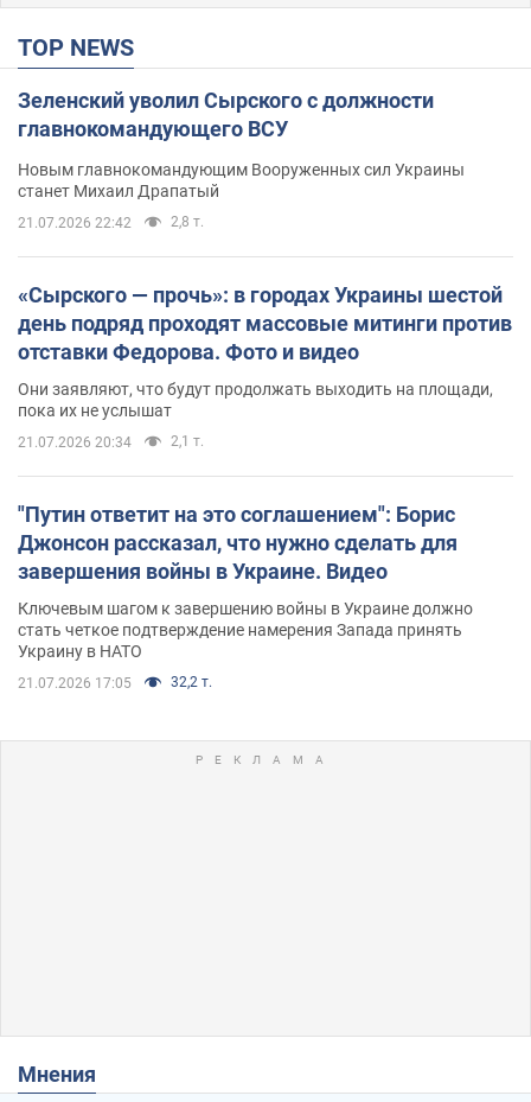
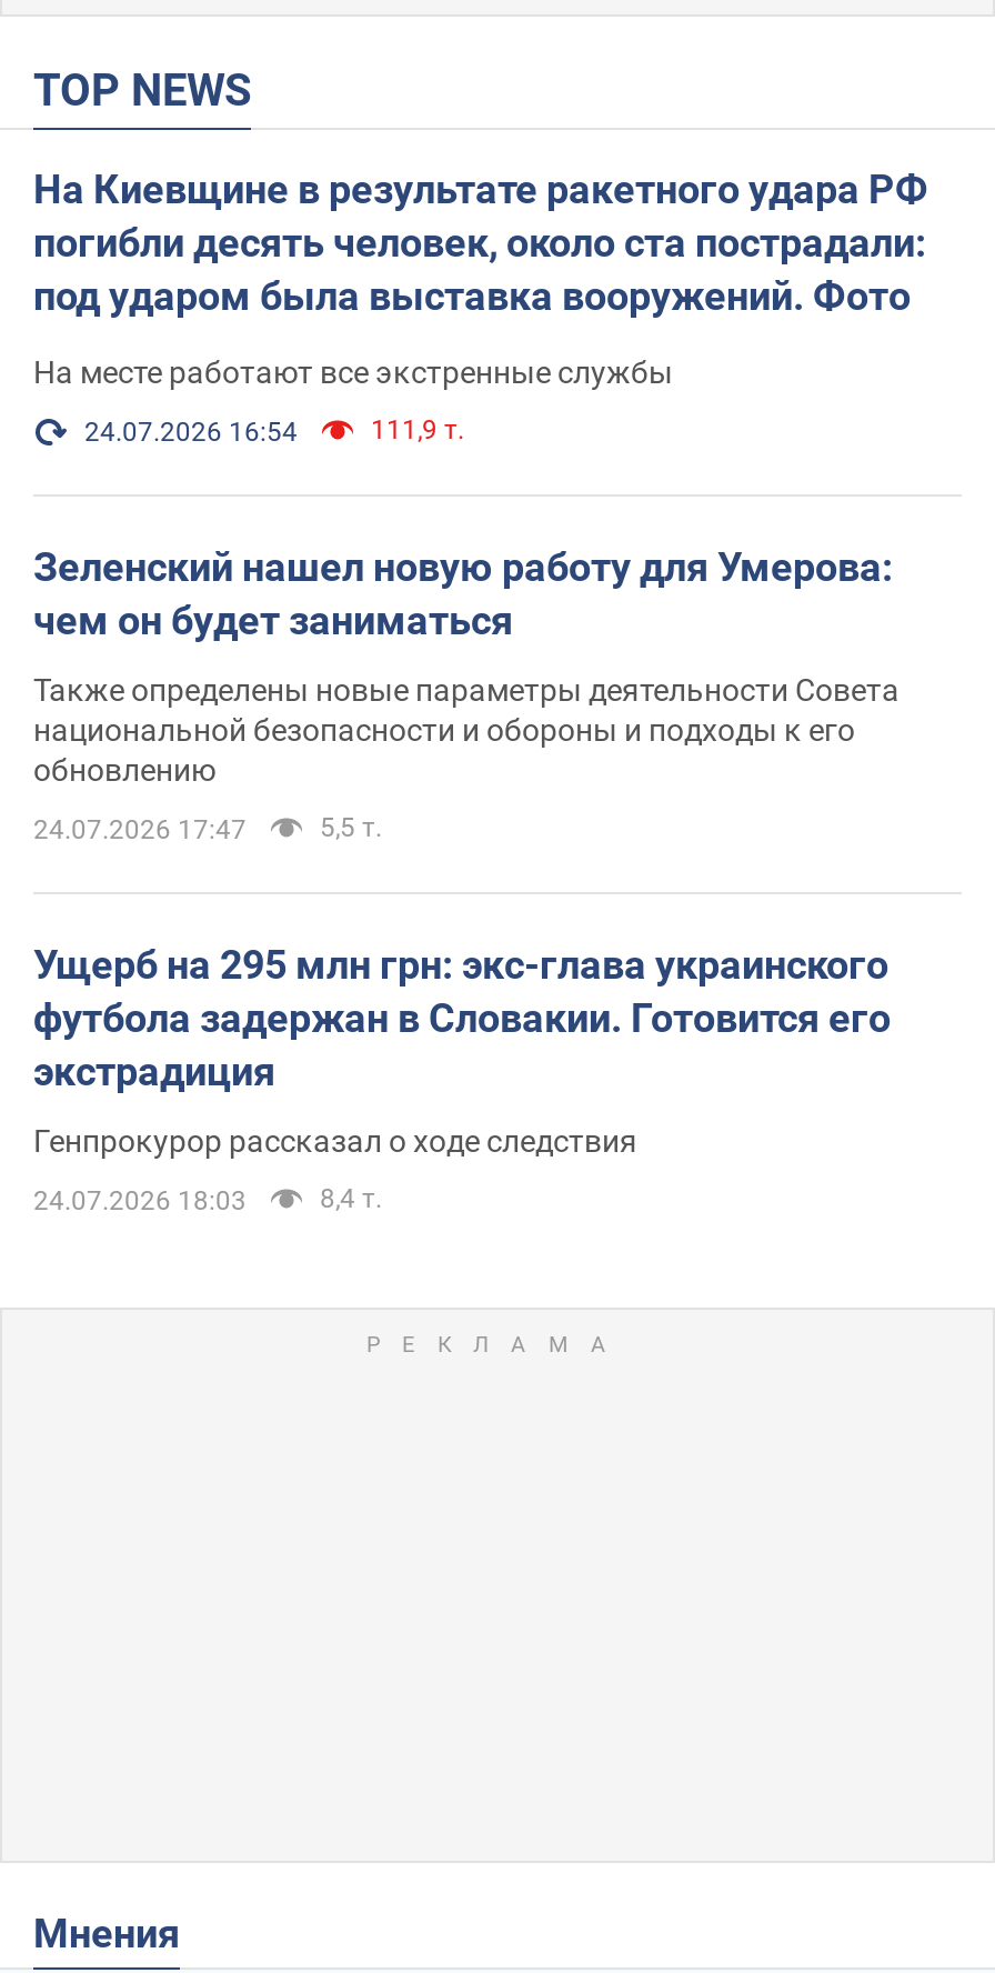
- Зеленский уволил Сырского с должности
- главнокомандующего ВСУ
+ На Киевщине в результате ракетного удара РФ
+ погибли десять человек, около ста пострадали:
+ под ударом была выставка вооружений. Фото

- Новым главнокомандующим Вооруженных сил Украины
- станет Михаил Драпатый
+ На месте работают все экстренные службы

- 21.07.2026 22:42
- 2,8 т.
+ 24.07.2026 16:54
+ 111,9 т.

- «Сырского — прочь»: в городах Украины шестой
- день подряд проходят массовые митинги против
- отставки Федорова. Фото и видео
+ Зеленский нашел новую работу для Умерова:
+ чем он будет заниматься

- Они заявляют, что будут продолжать выходить на площади,
- пока их не услышат
+ Также определены новые параметры деятельности Совета
+ национальной безопасности и обороны и подходы к его
+ обновлению

- 21.07.2026 20:34
- 2,1 т.
+ 24.07.2026 17:47
+ 5,5 т.

- "Путин ответит на это соглашением": Борис
- Джонсон рассказал, что нужно сделать для
- завершения войны в Украине. Видео
+ Ущерб на 295 млн грн: экс-глава украинского
+ футбола задержан в Словакии. Готовится его
+ экстрадиция

- Ключевым шагом к завершению войны в Украине должно
- стать четкое подтверждение намерения Запада принять
- Украину в НАТО
+ Генпрокурор рассказал о ходе следствия

- 21.07.2026 17:05
- 32,2 т.
+ 24.07.2026 18:03
+ 8,4 т.
